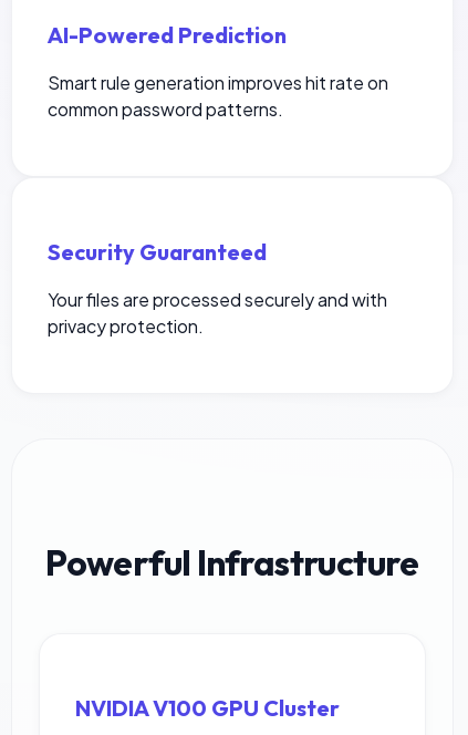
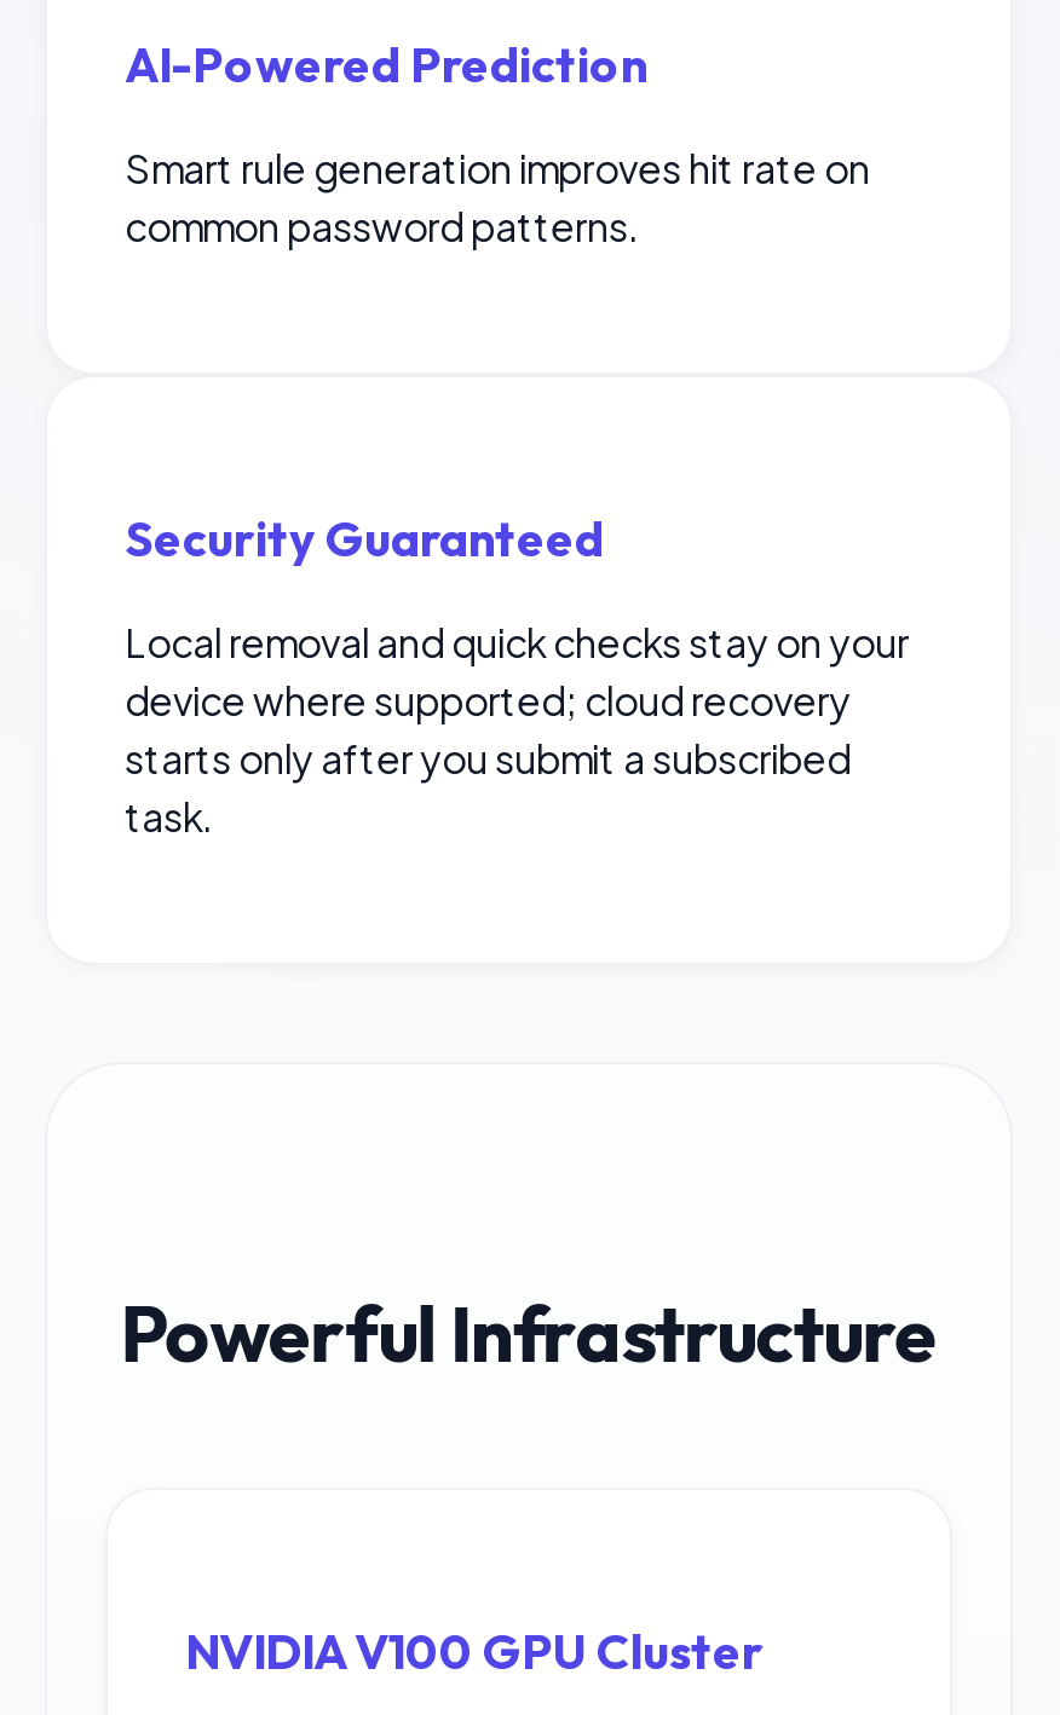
- Your files are processed securely and with
- privacy protection.
+ Local removal and quick checks stay on your
+ device where supported; cloud recovery
+ starts only after you submit a subscribed
+ task.
